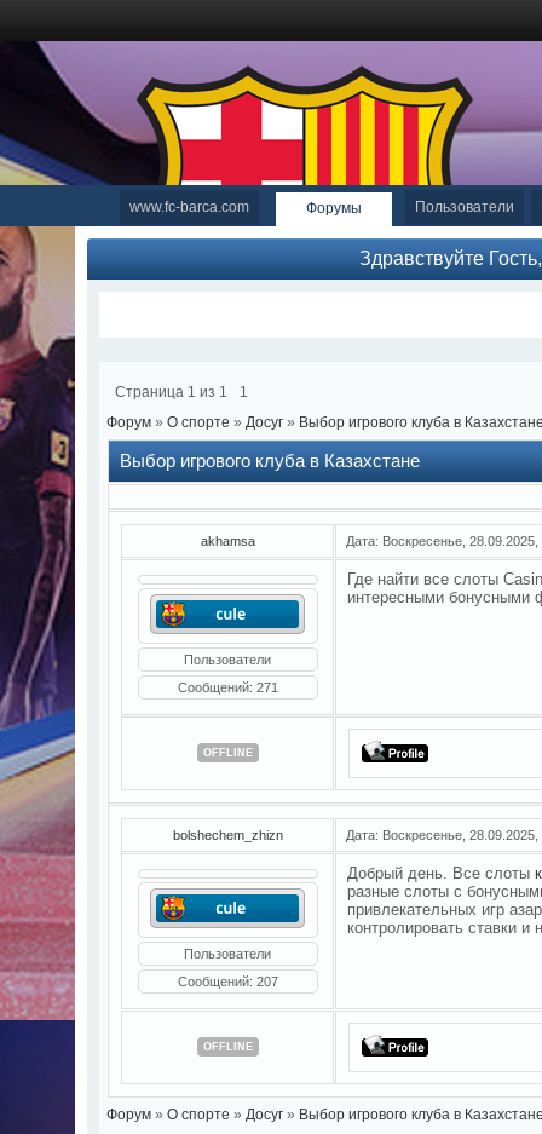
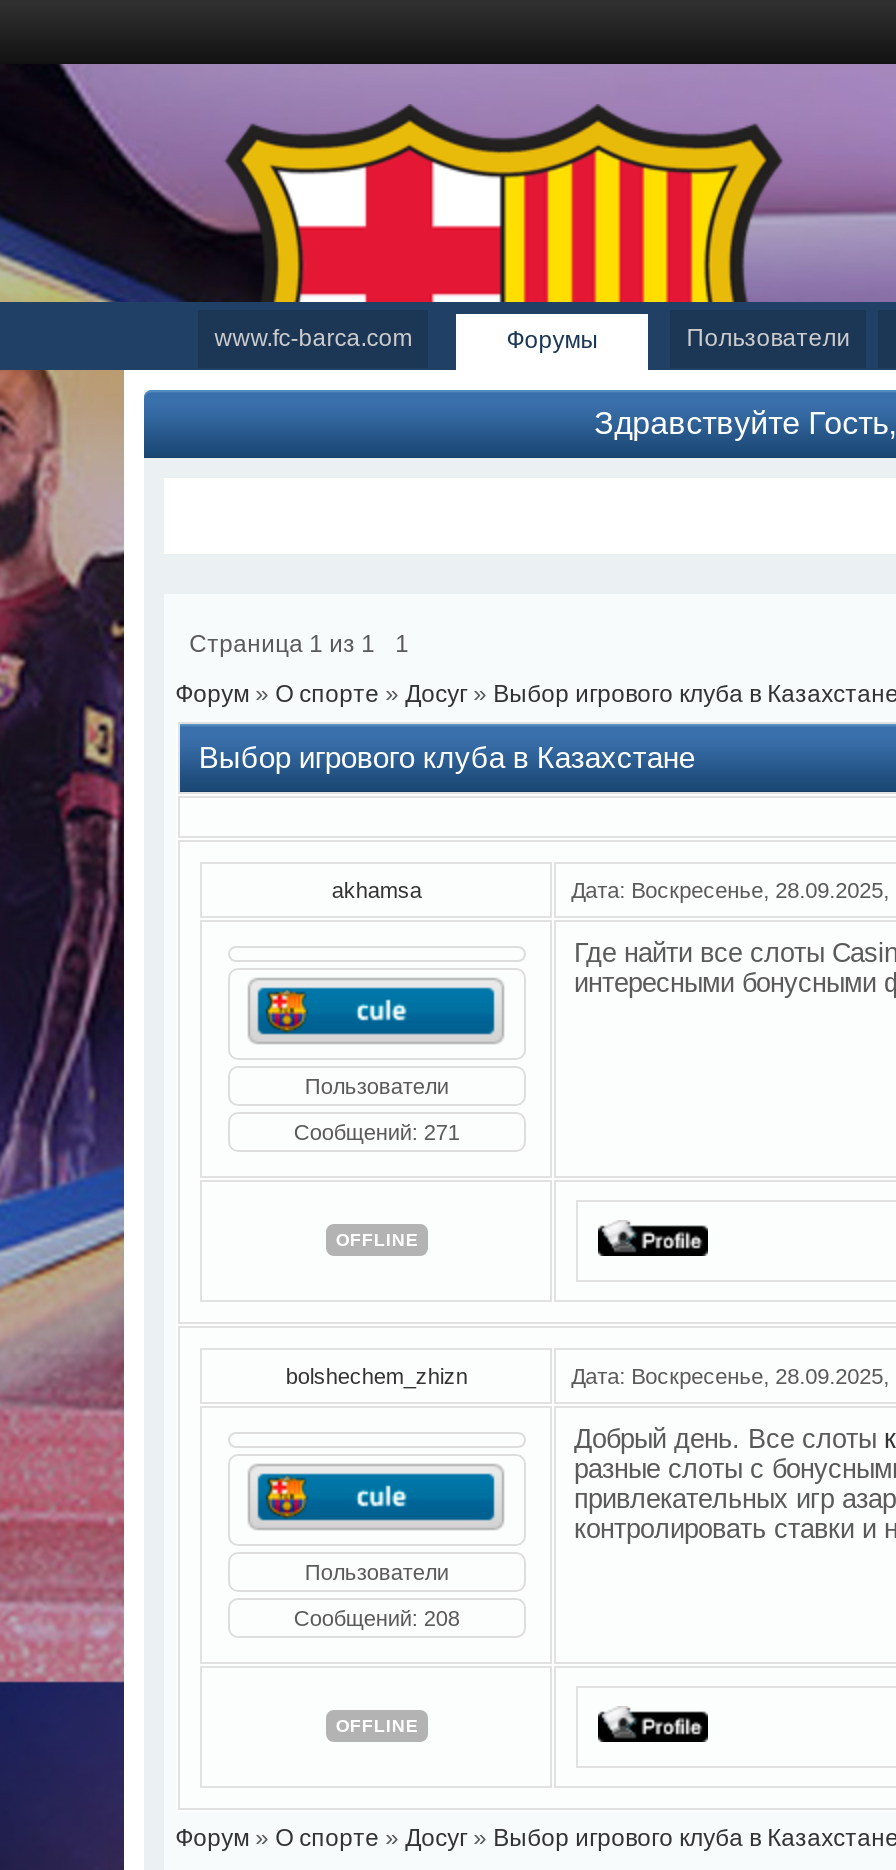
- Сообщений: 207
+ Сообщений: 208
